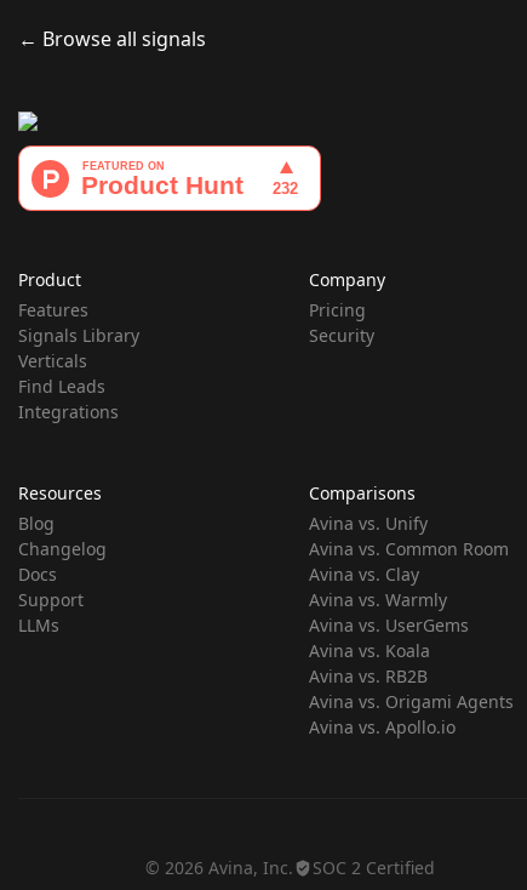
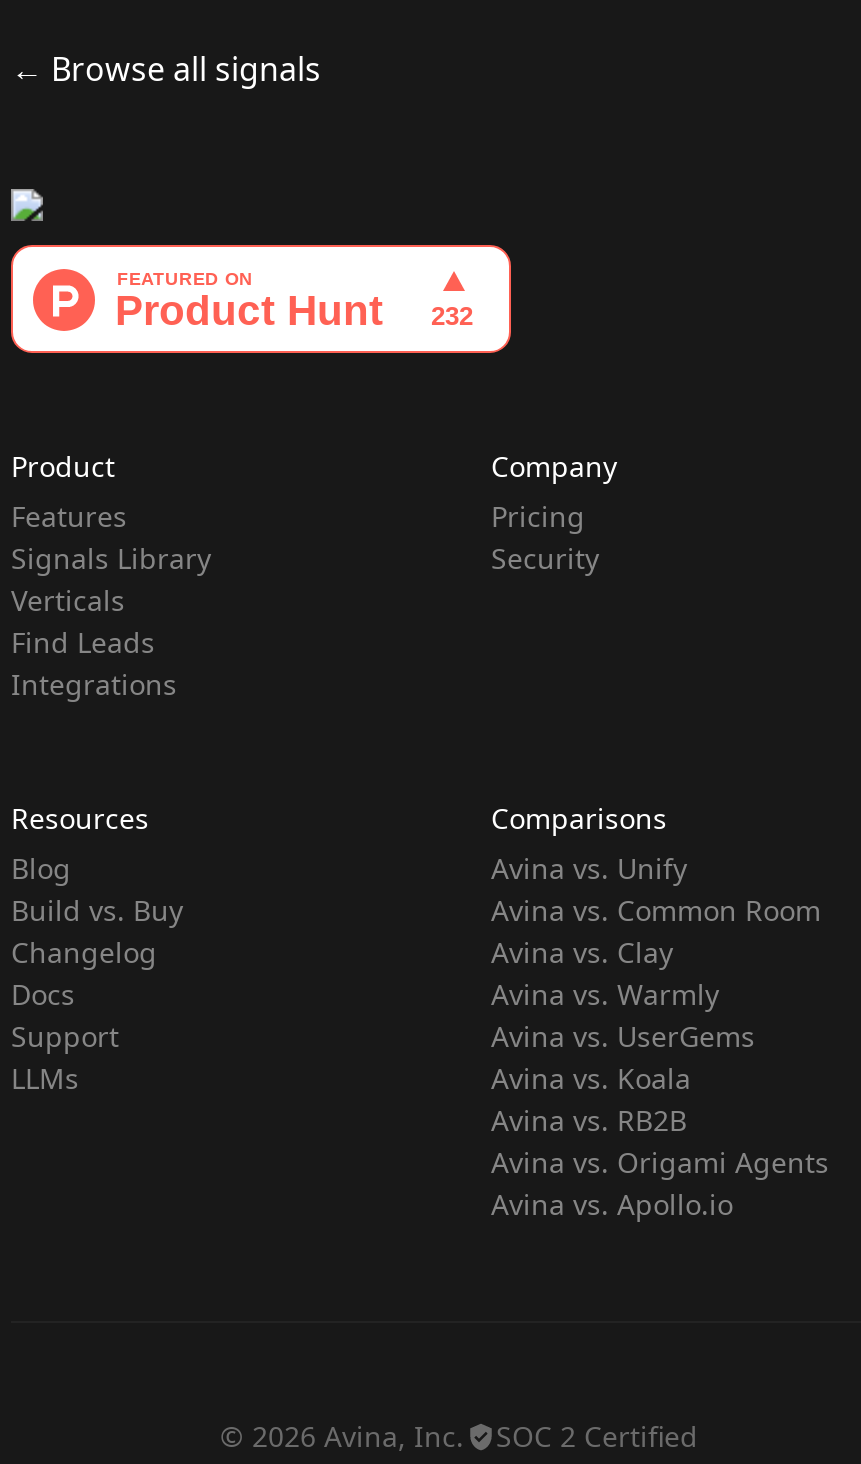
moved down: Changelog | Docs | Support | LLMs

+ Build vs. Buy
